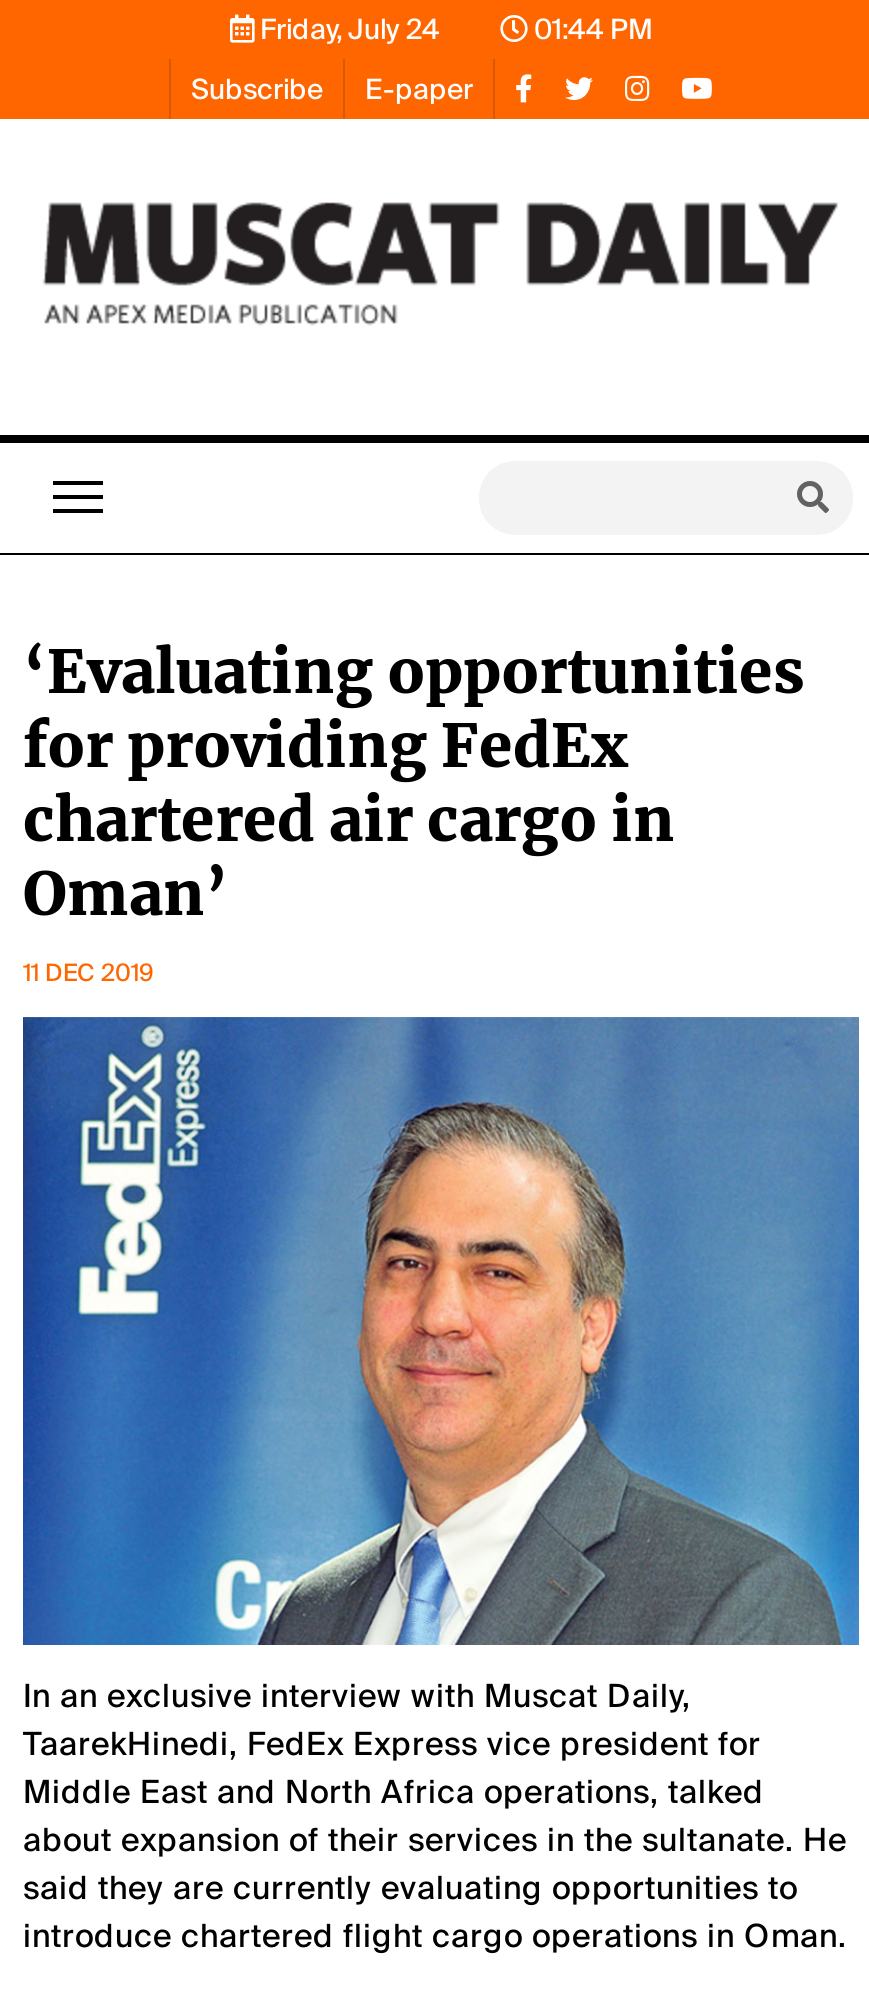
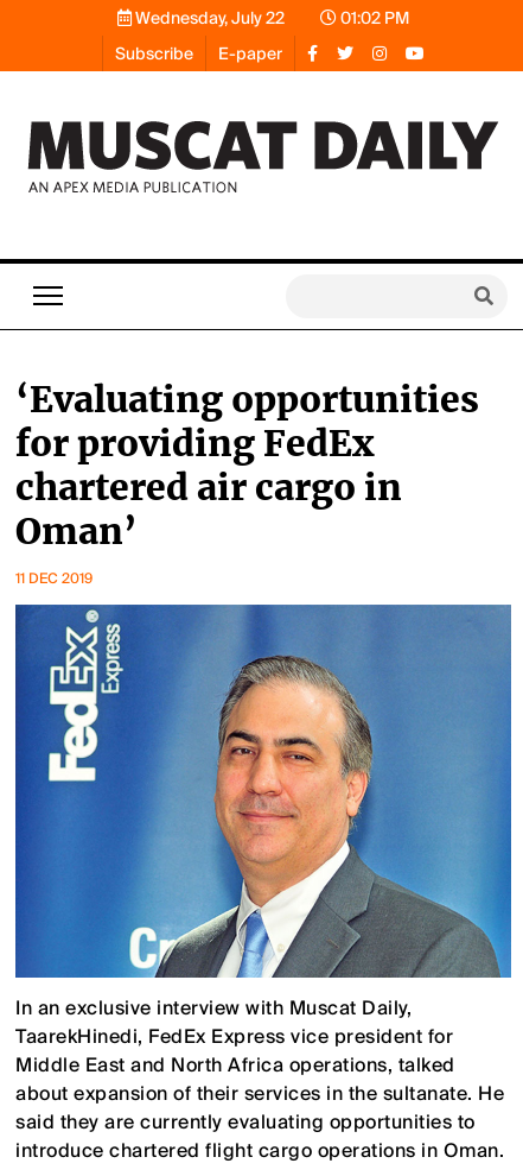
- Friday, July 24
+ Wednesday, July 22

- 01:44 PM
+ 01:02 PM
